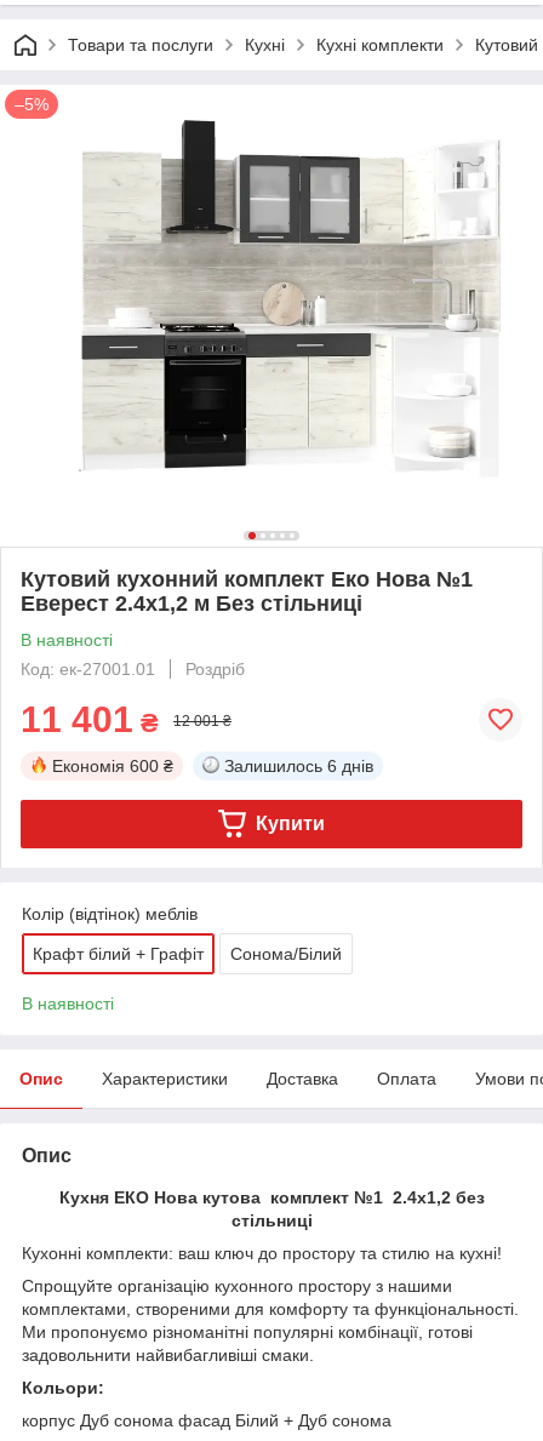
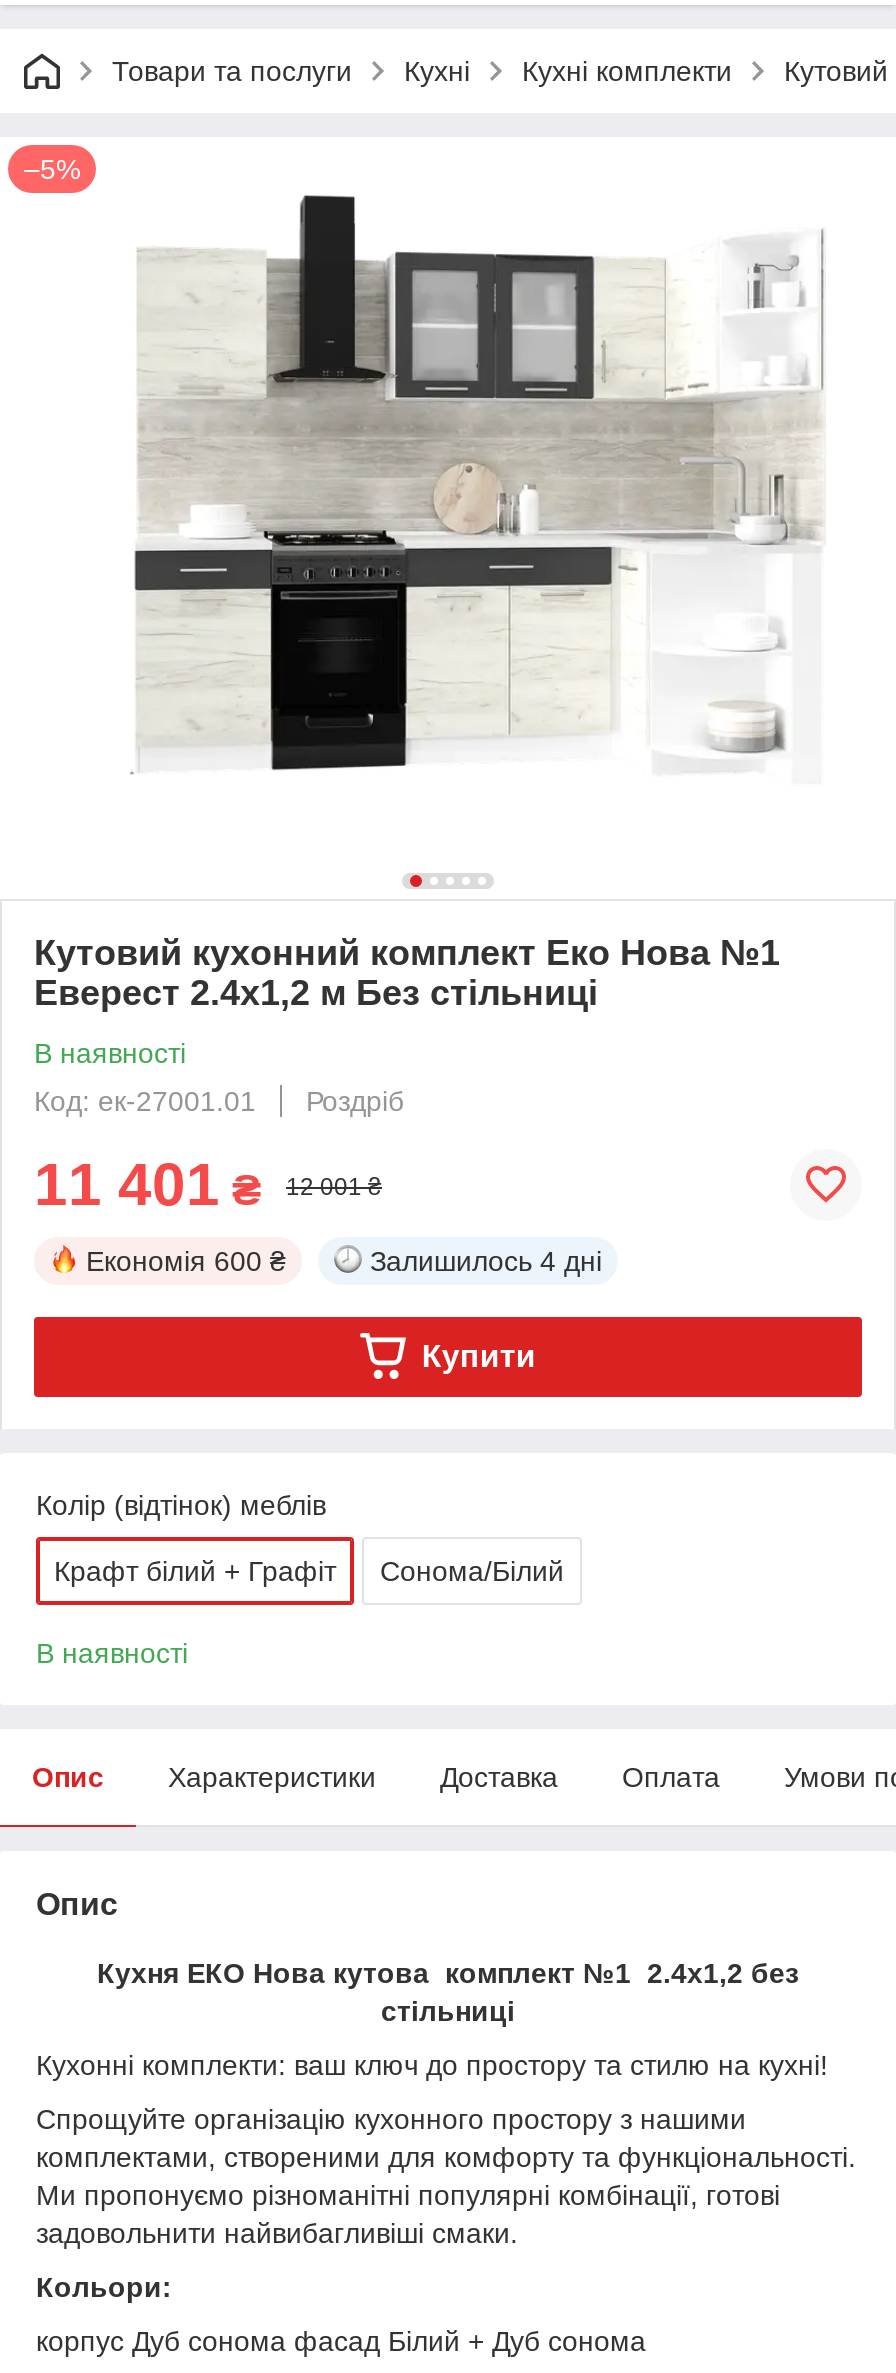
- Залишилось 6 днів
+ Залишилось 4 дні
